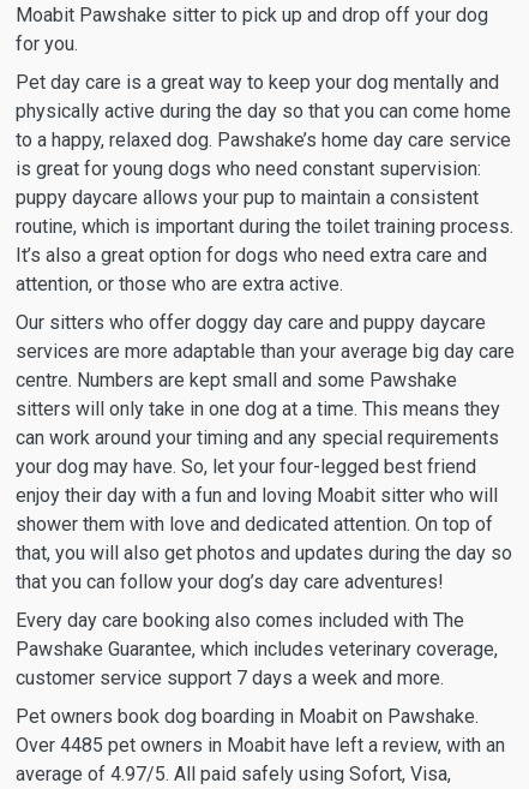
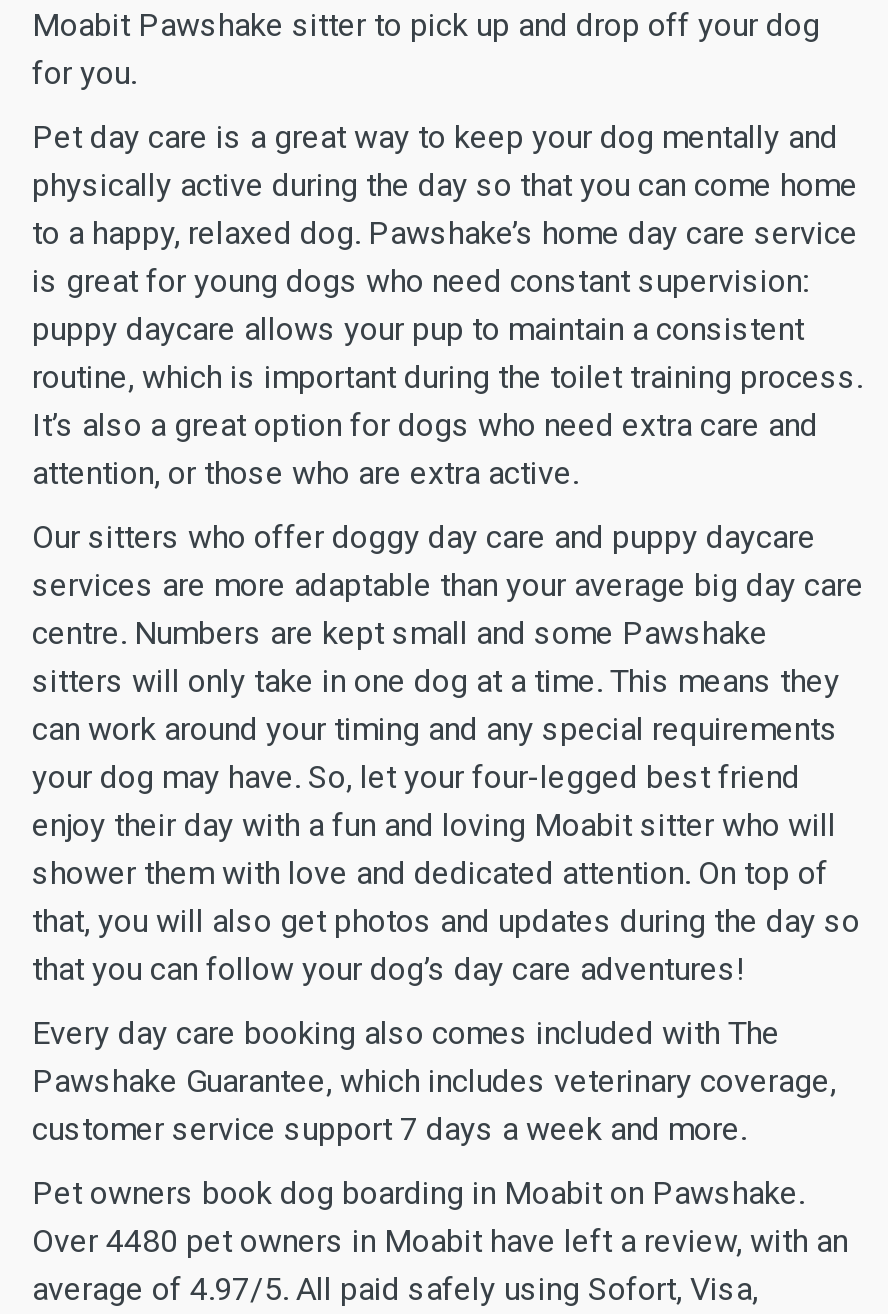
- Over 4485 pet owners in Moabit have left a review, with an
+ Over 4480 pet owners in Moabit have left a review, with an
